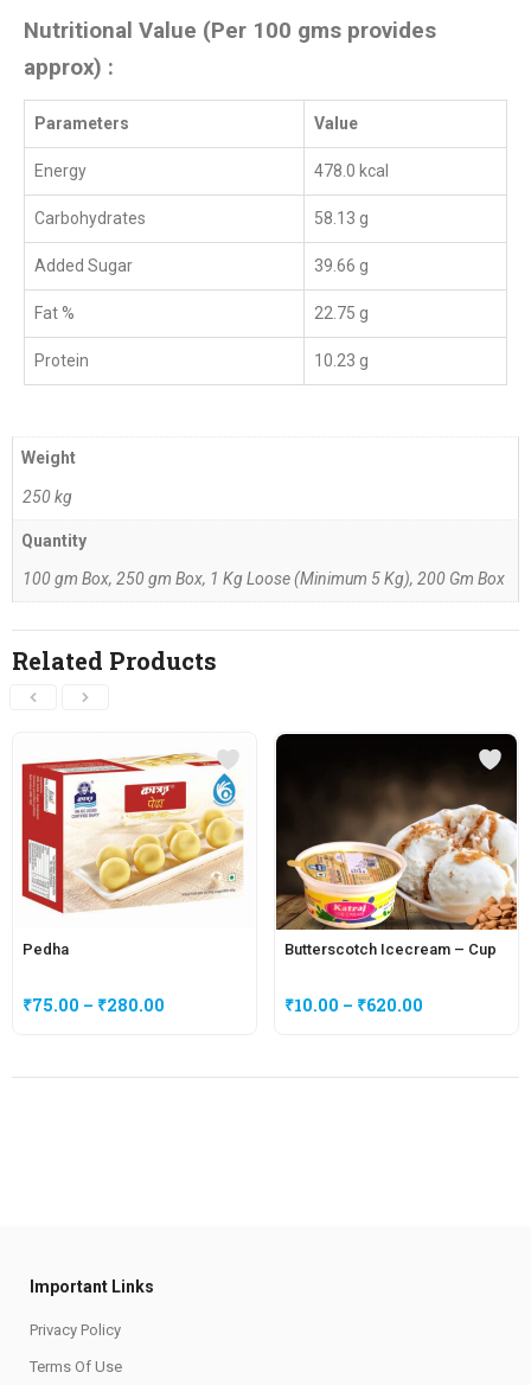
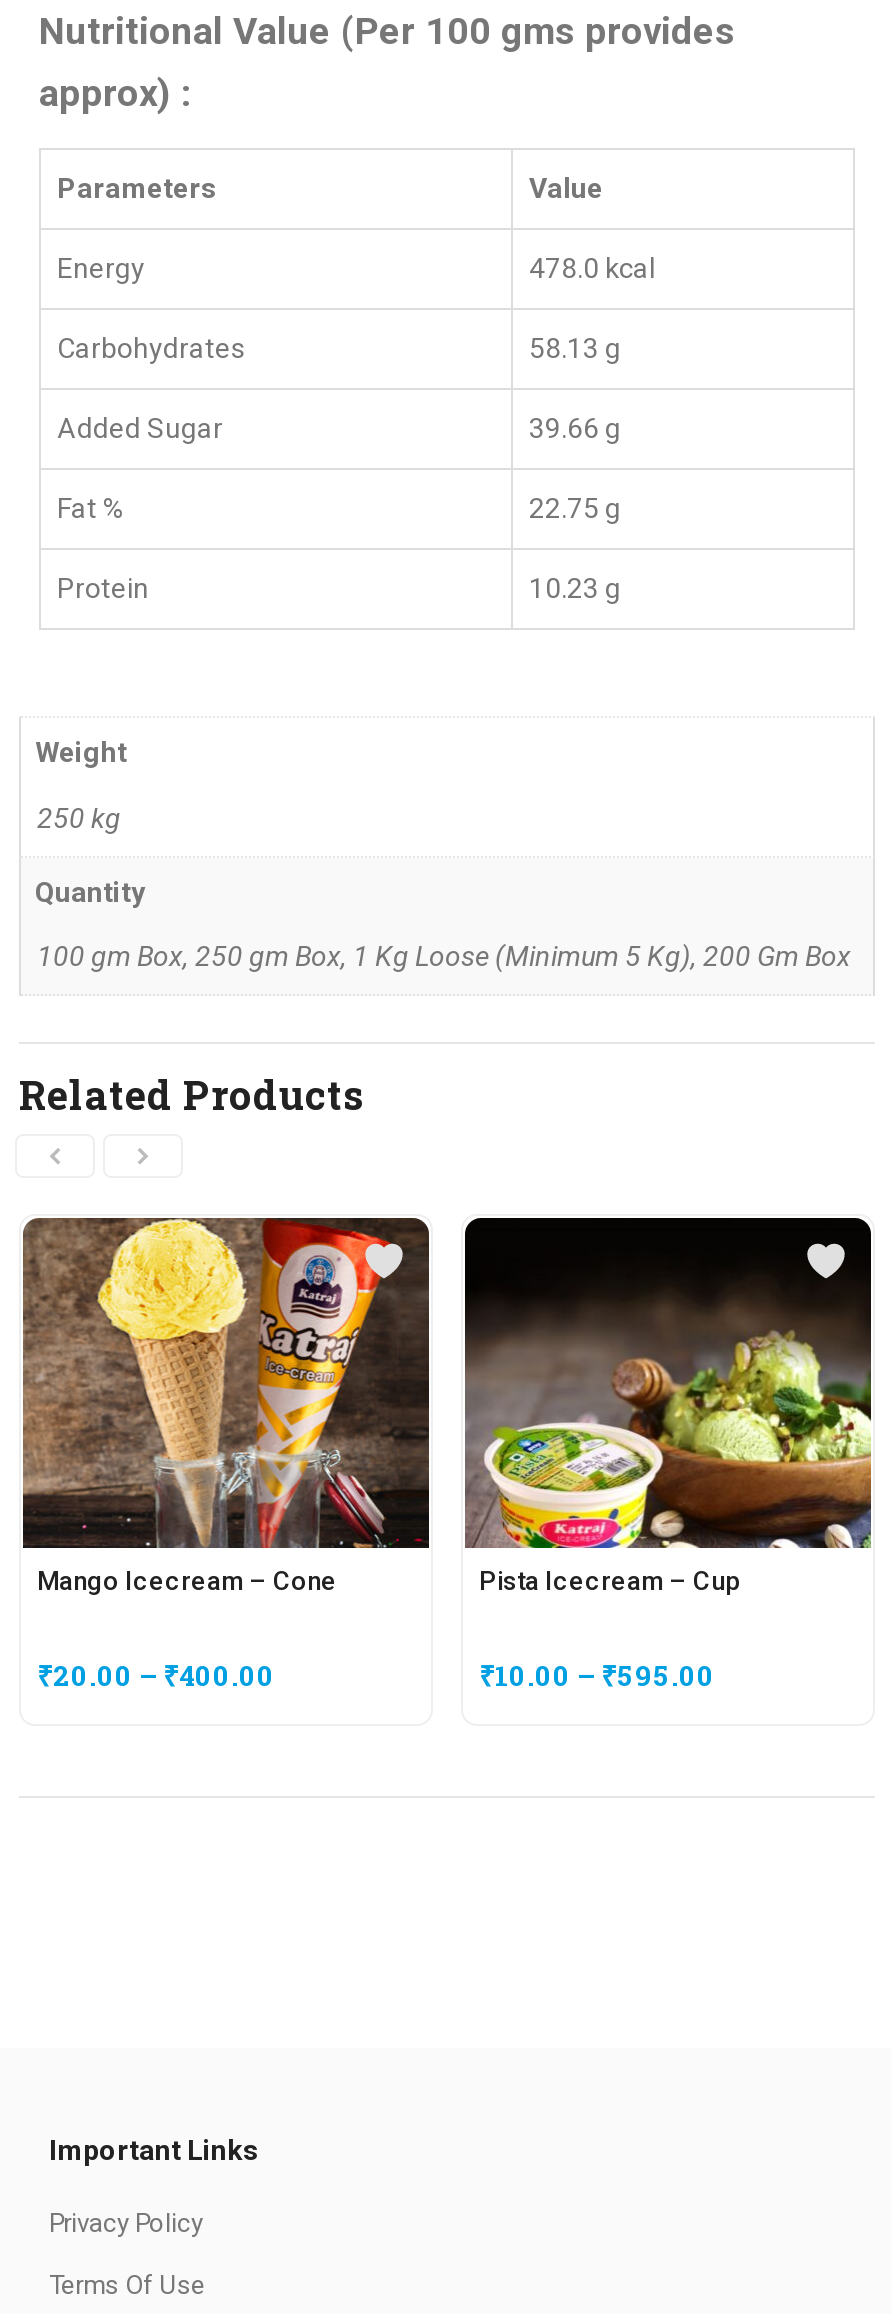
- [image]
- Pedha
+ [image]
+ Mango Icecream – Cone

- [image]
- Butterscotch Icecream – Cup
+ [image]
+ Pista Icecream – Cup

- ₹75.00 – ₹280.00
+ ₹20.00 – ₹400.00

- ₹10.00 – ₹620.00
+ ₹10.00 – ₹595.00
